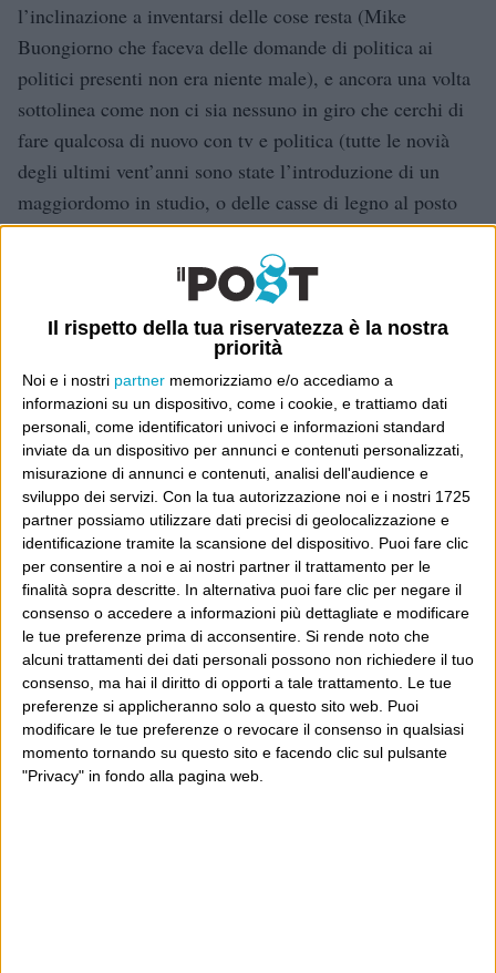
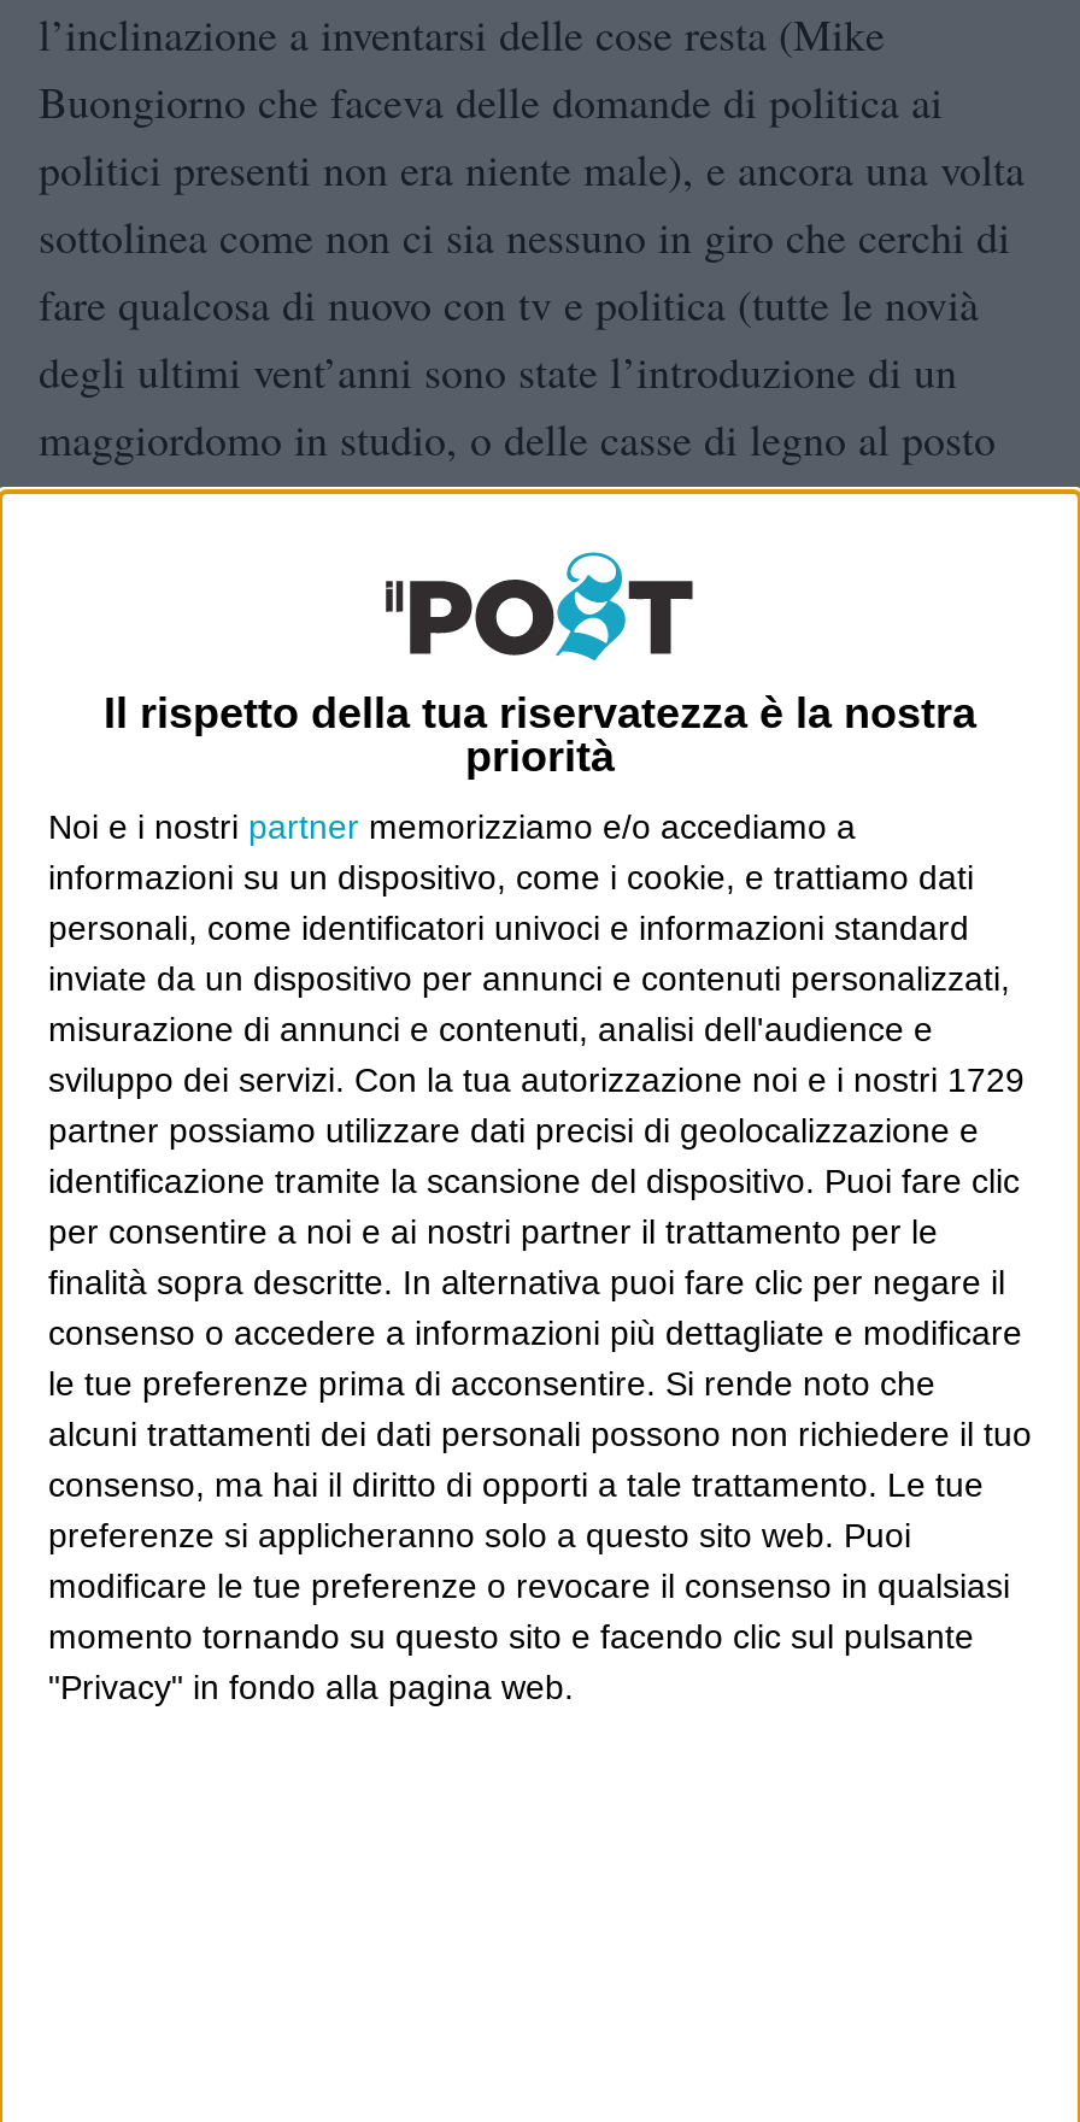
- sviluppo dei servizi. Con la tua autorizzazione noi e i nostri 1725
+ sviluppo dei servizi. Con la tua autorizzazione noi e i nostri 1729
